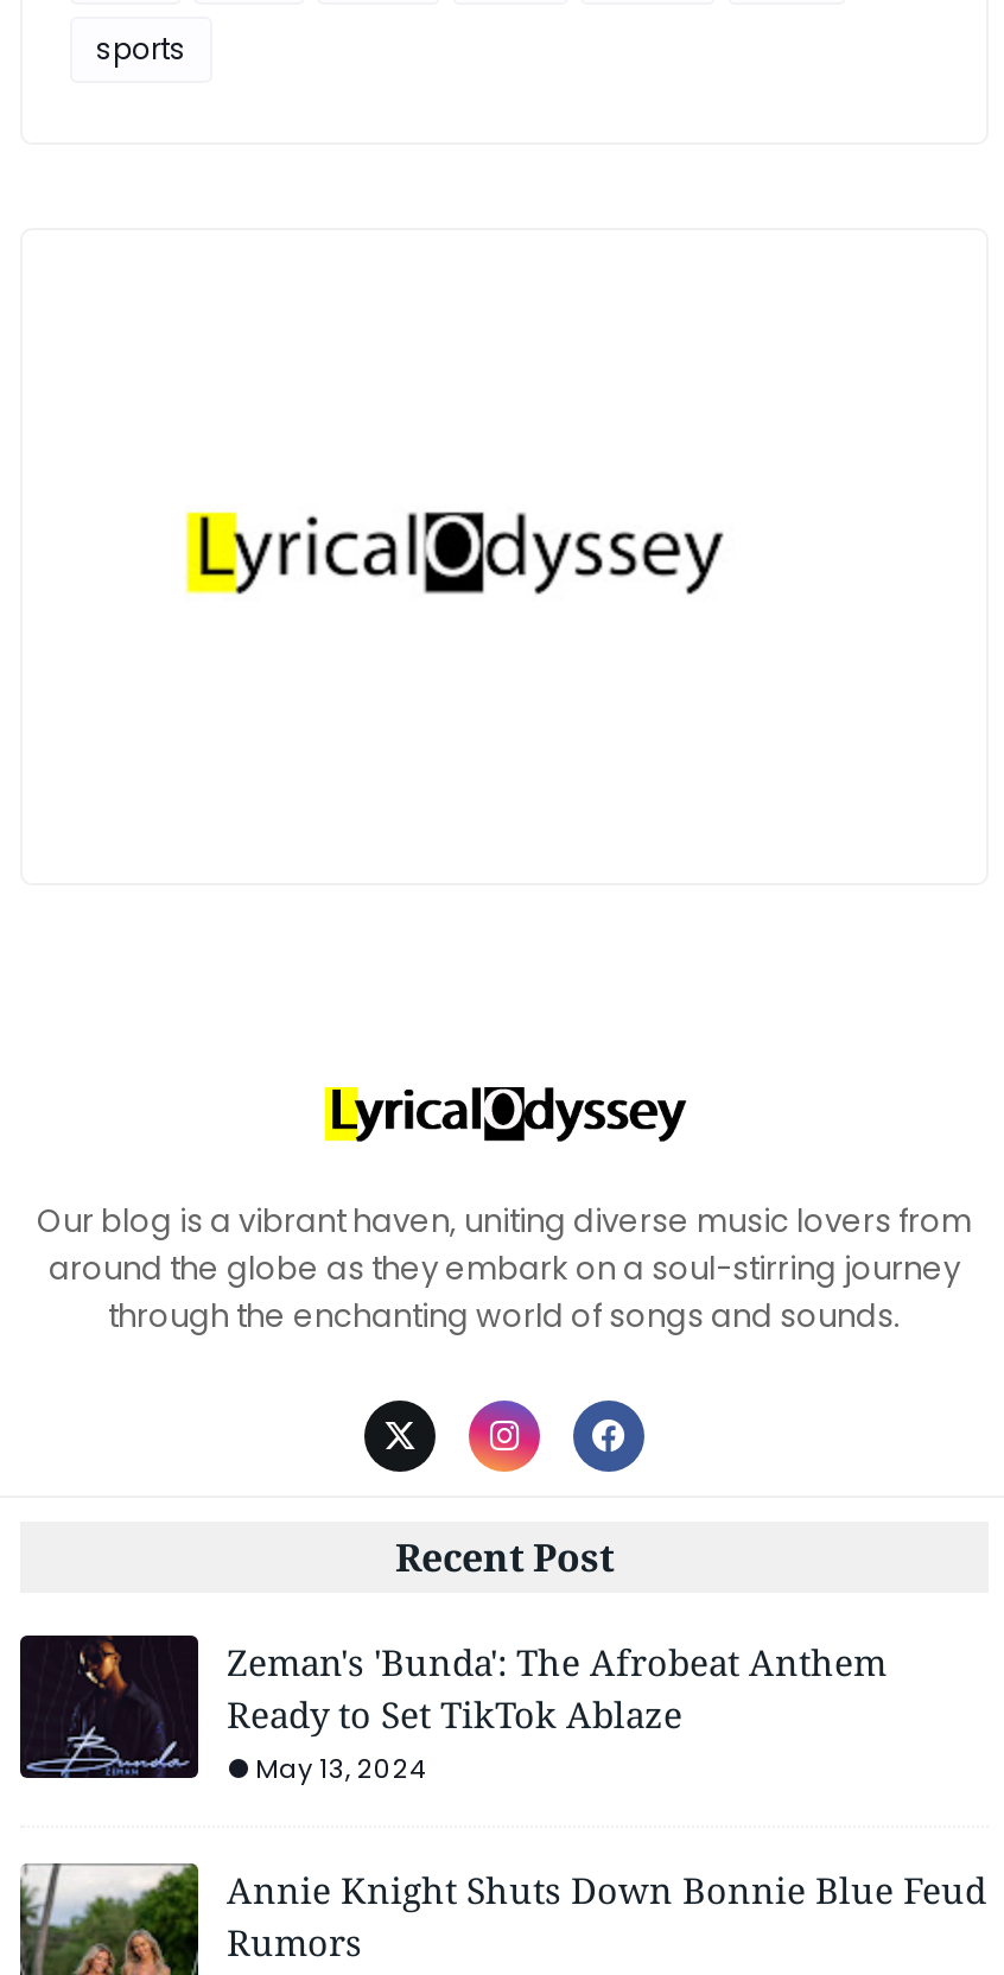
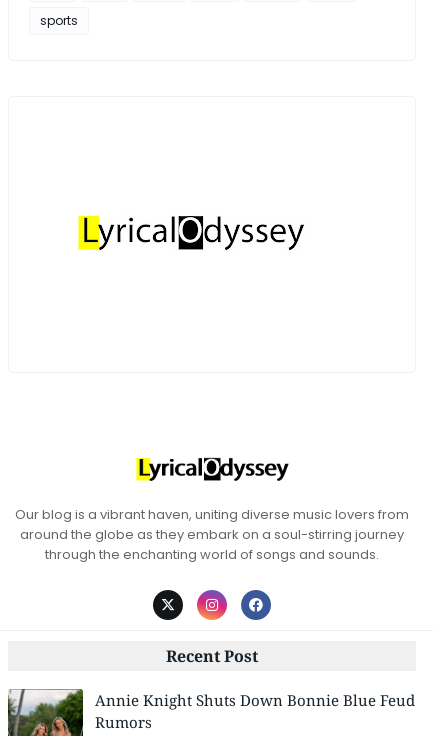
- [image]
- Zeman's 'Bunda': The Afrobeat Anthem
- Ready to Set TikTok Ablaze
- May 13, 2024
